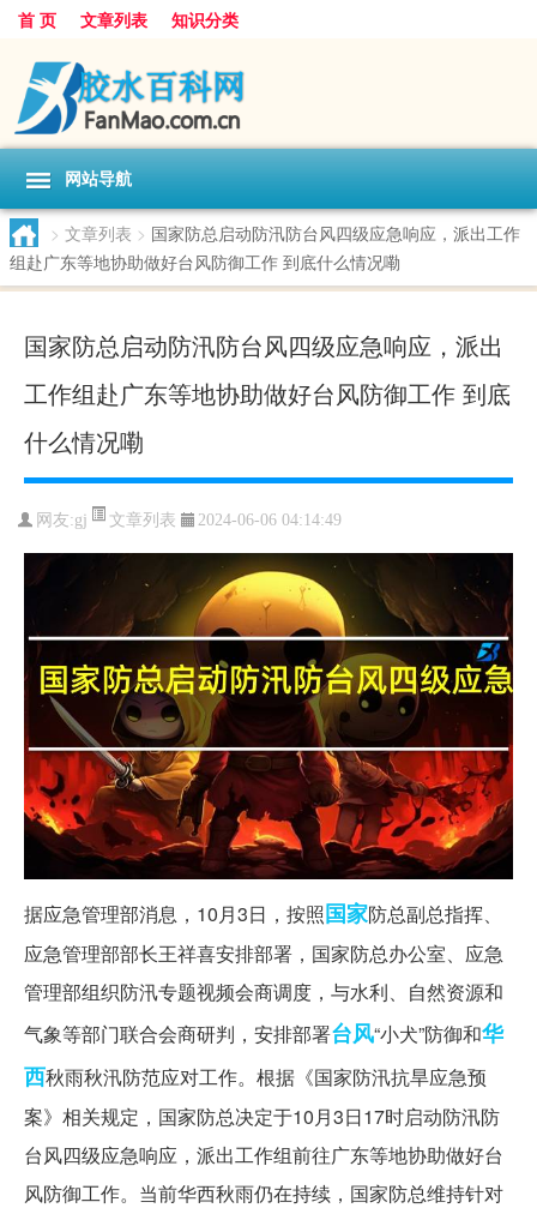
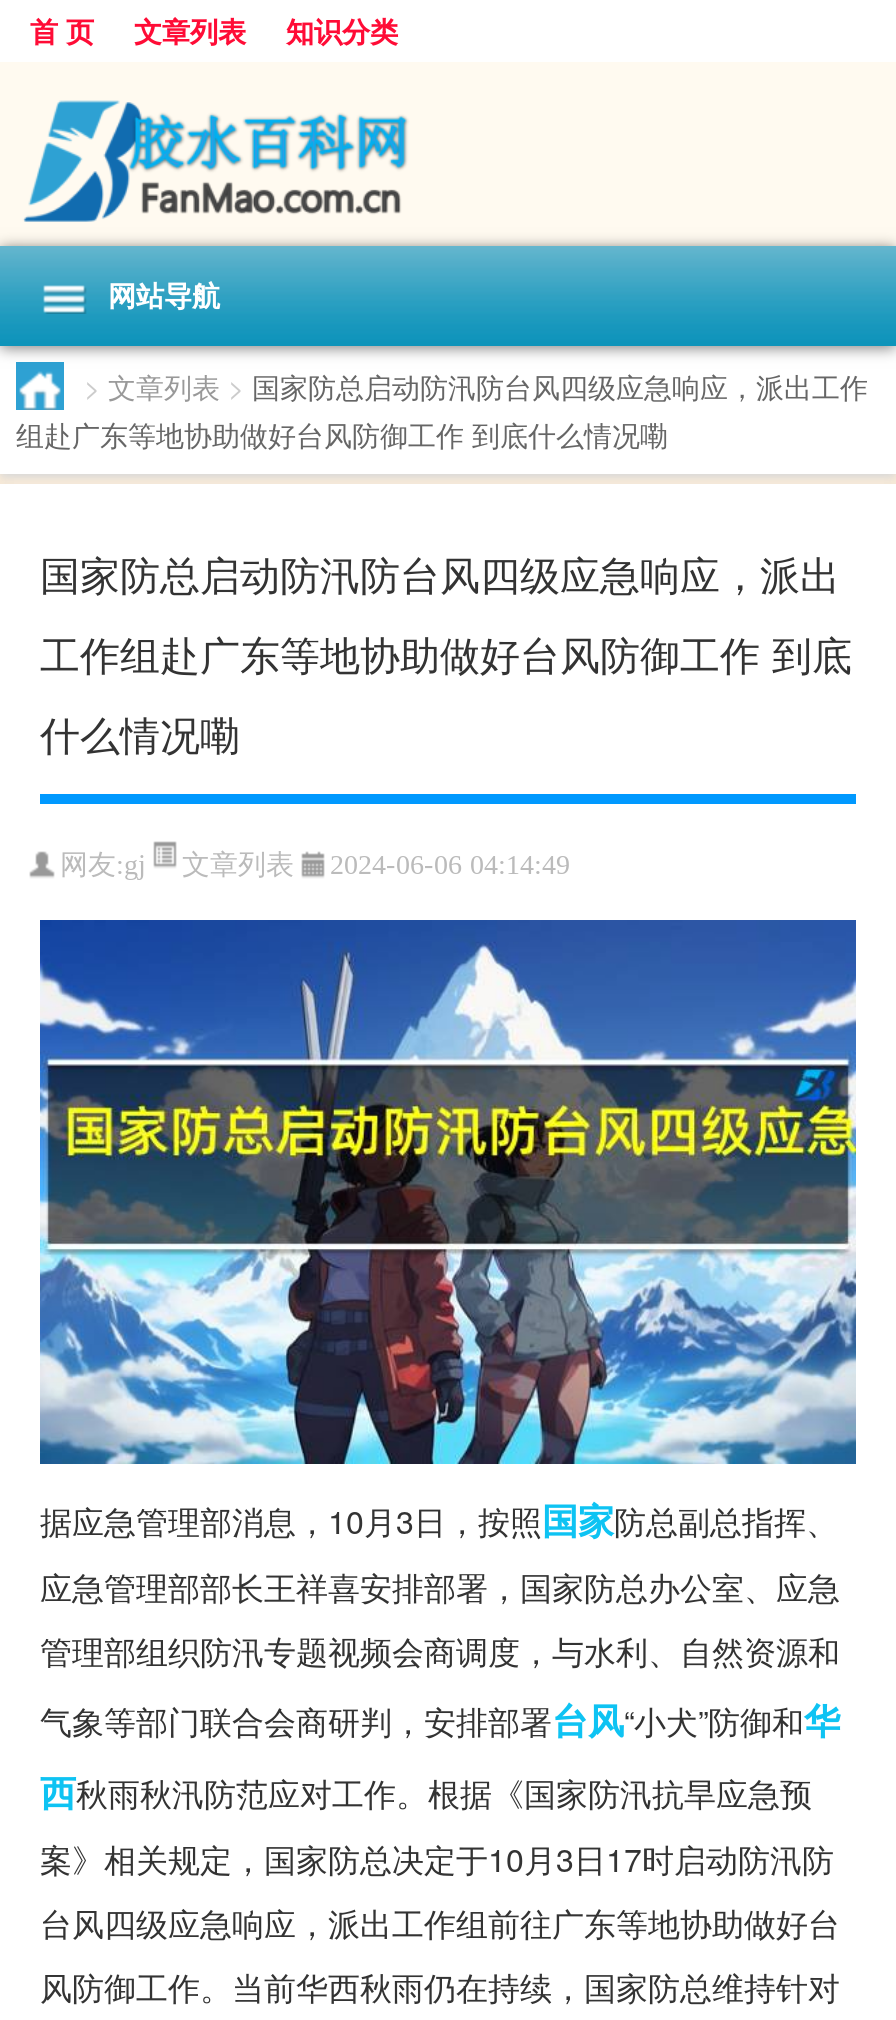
- [image]
+ [image]
